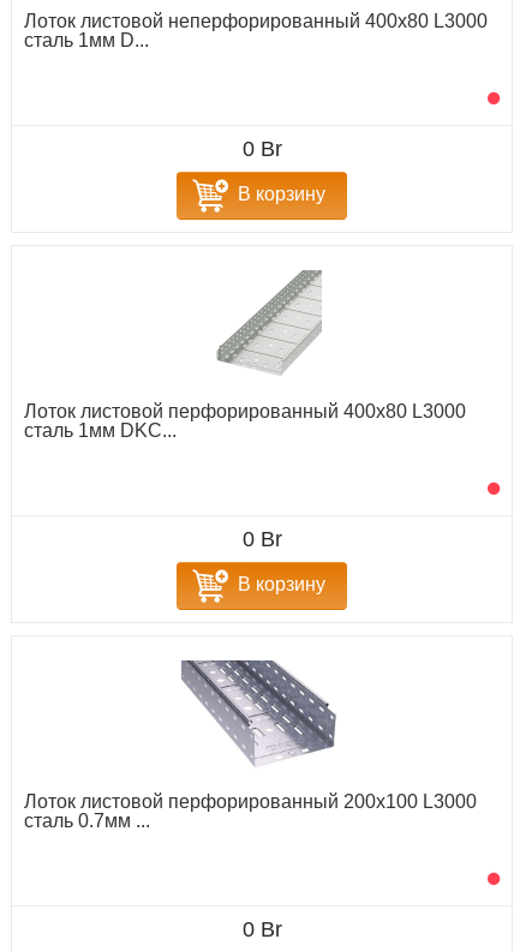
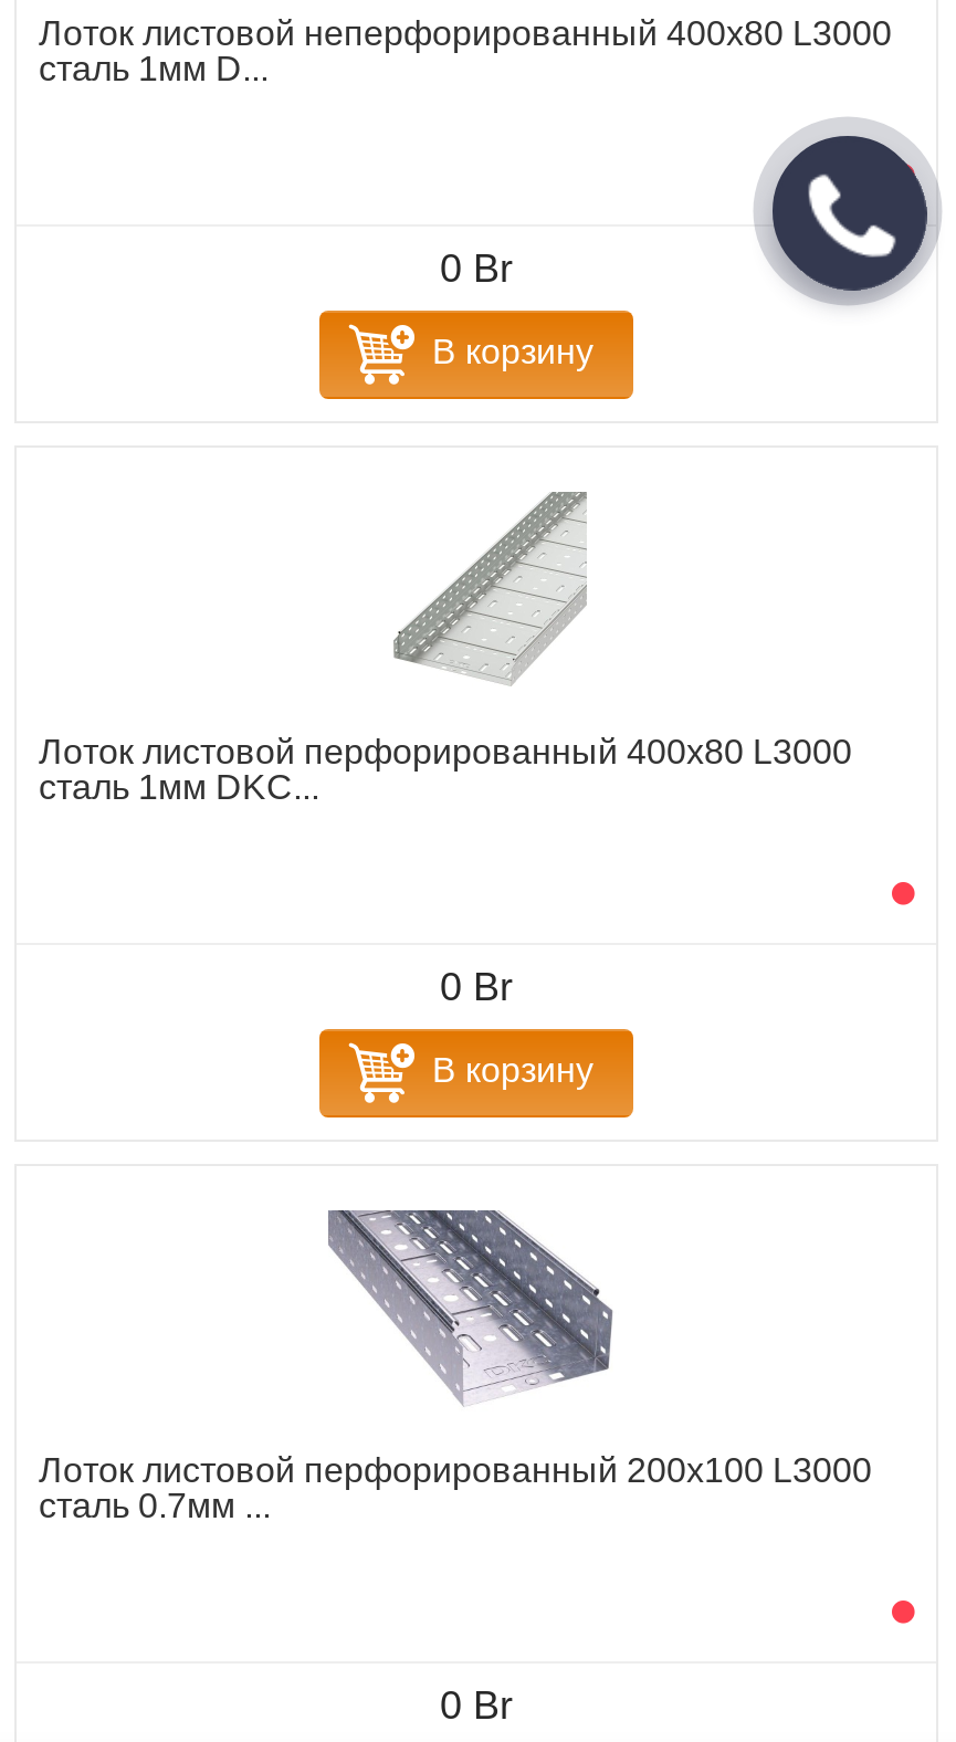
+ [image]
